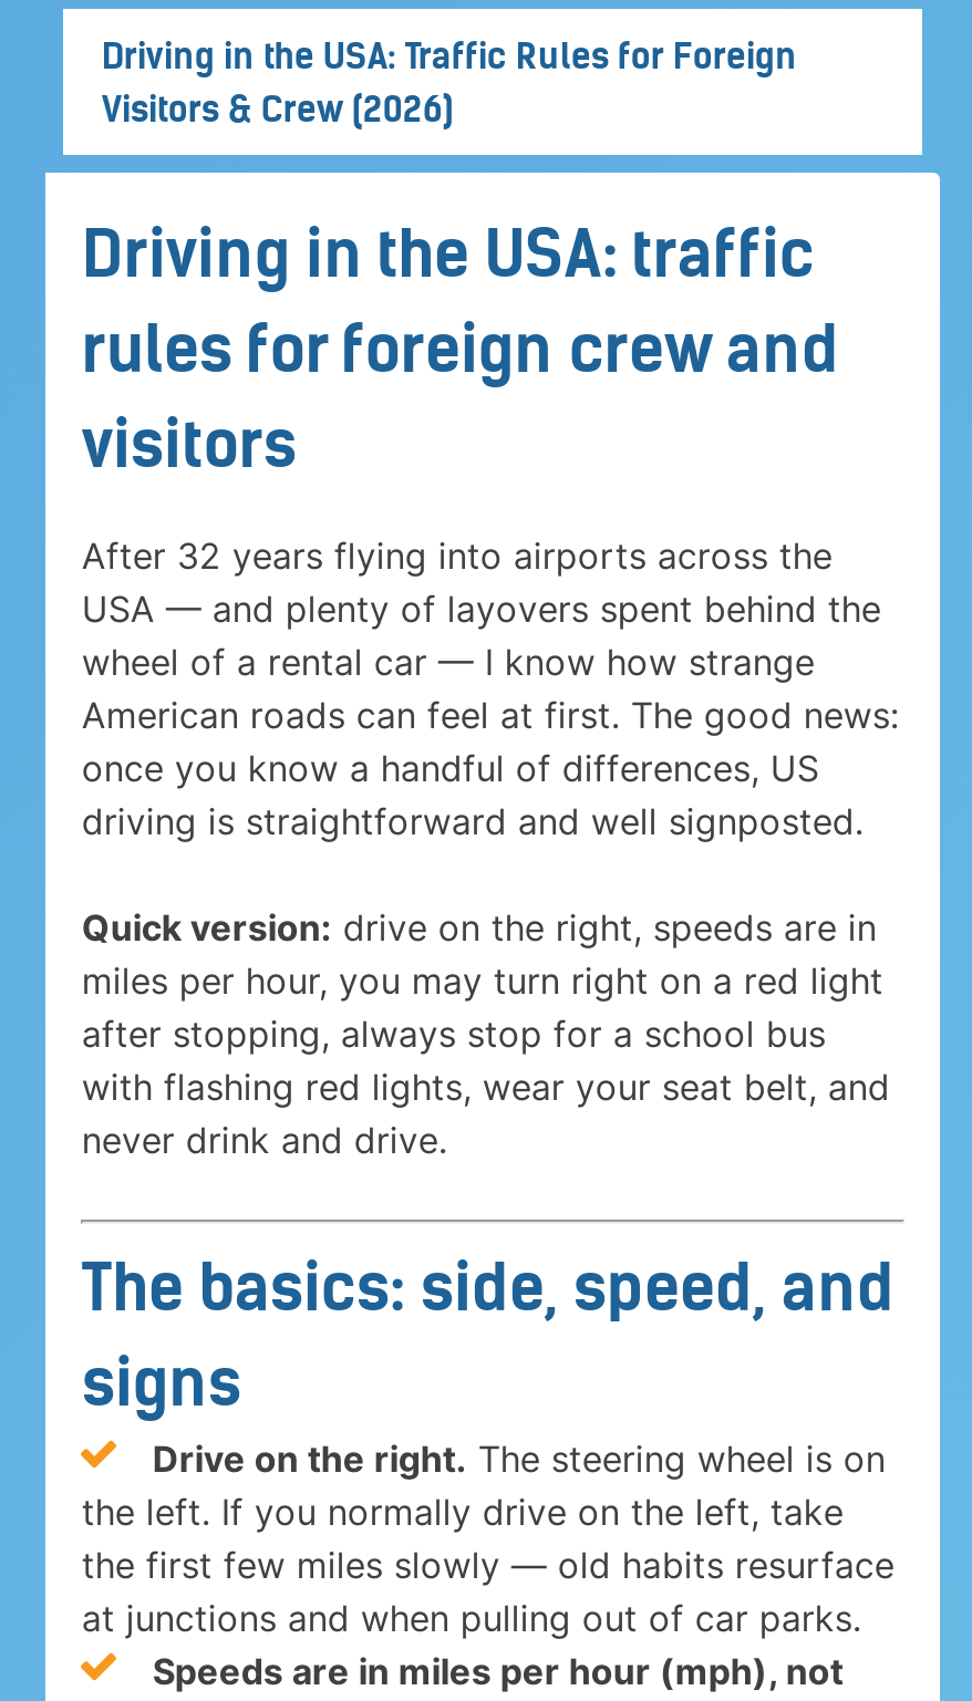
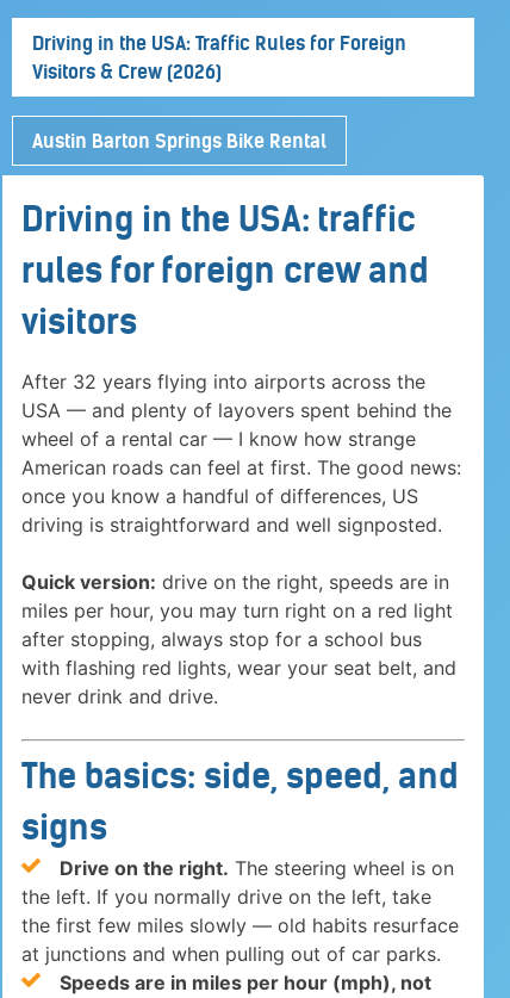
+ Austin Barton Springs Bike Rental
